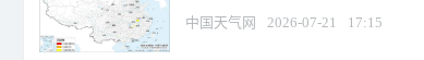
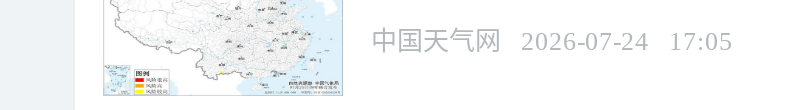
- 2026-07-21
- 17:15
+ 2026-07-24
+ 17:05
